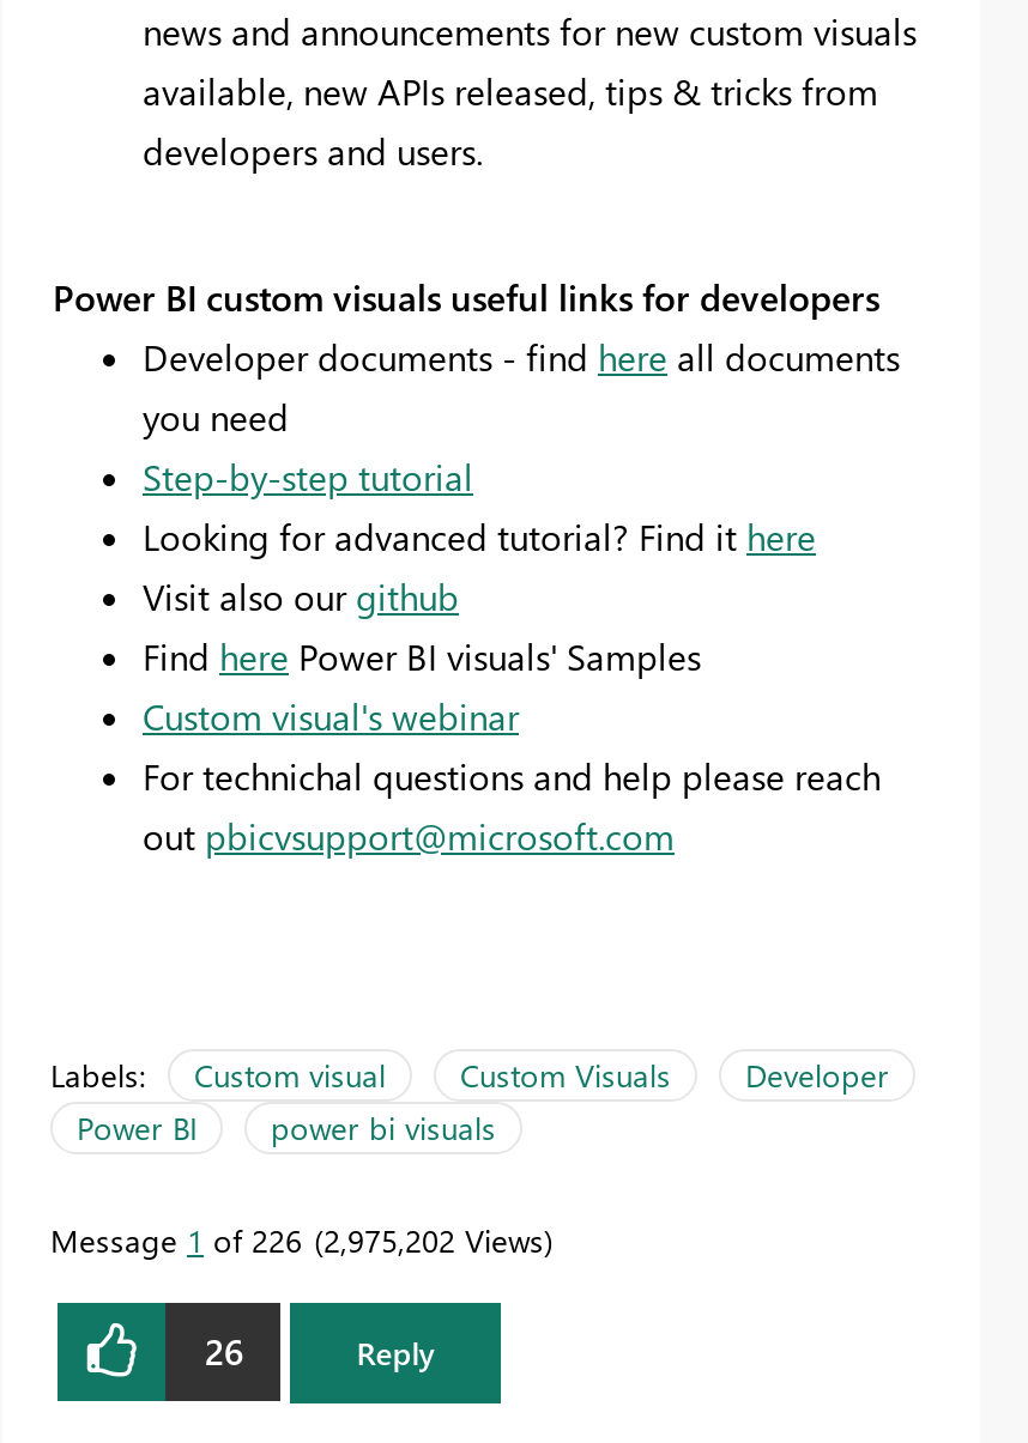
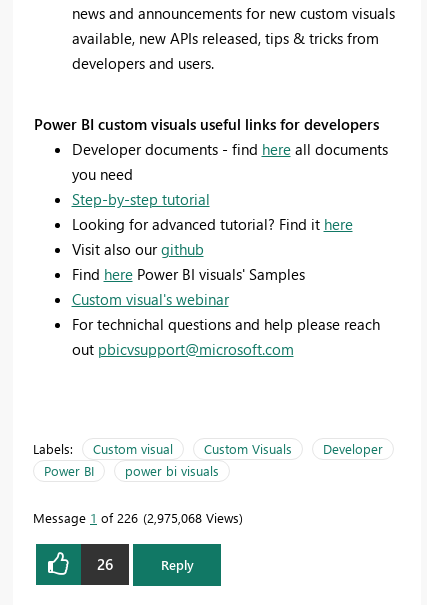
- Message 1 of 226 2,975,202 Views
+ Message 1 of 226 2,975,068 Views
